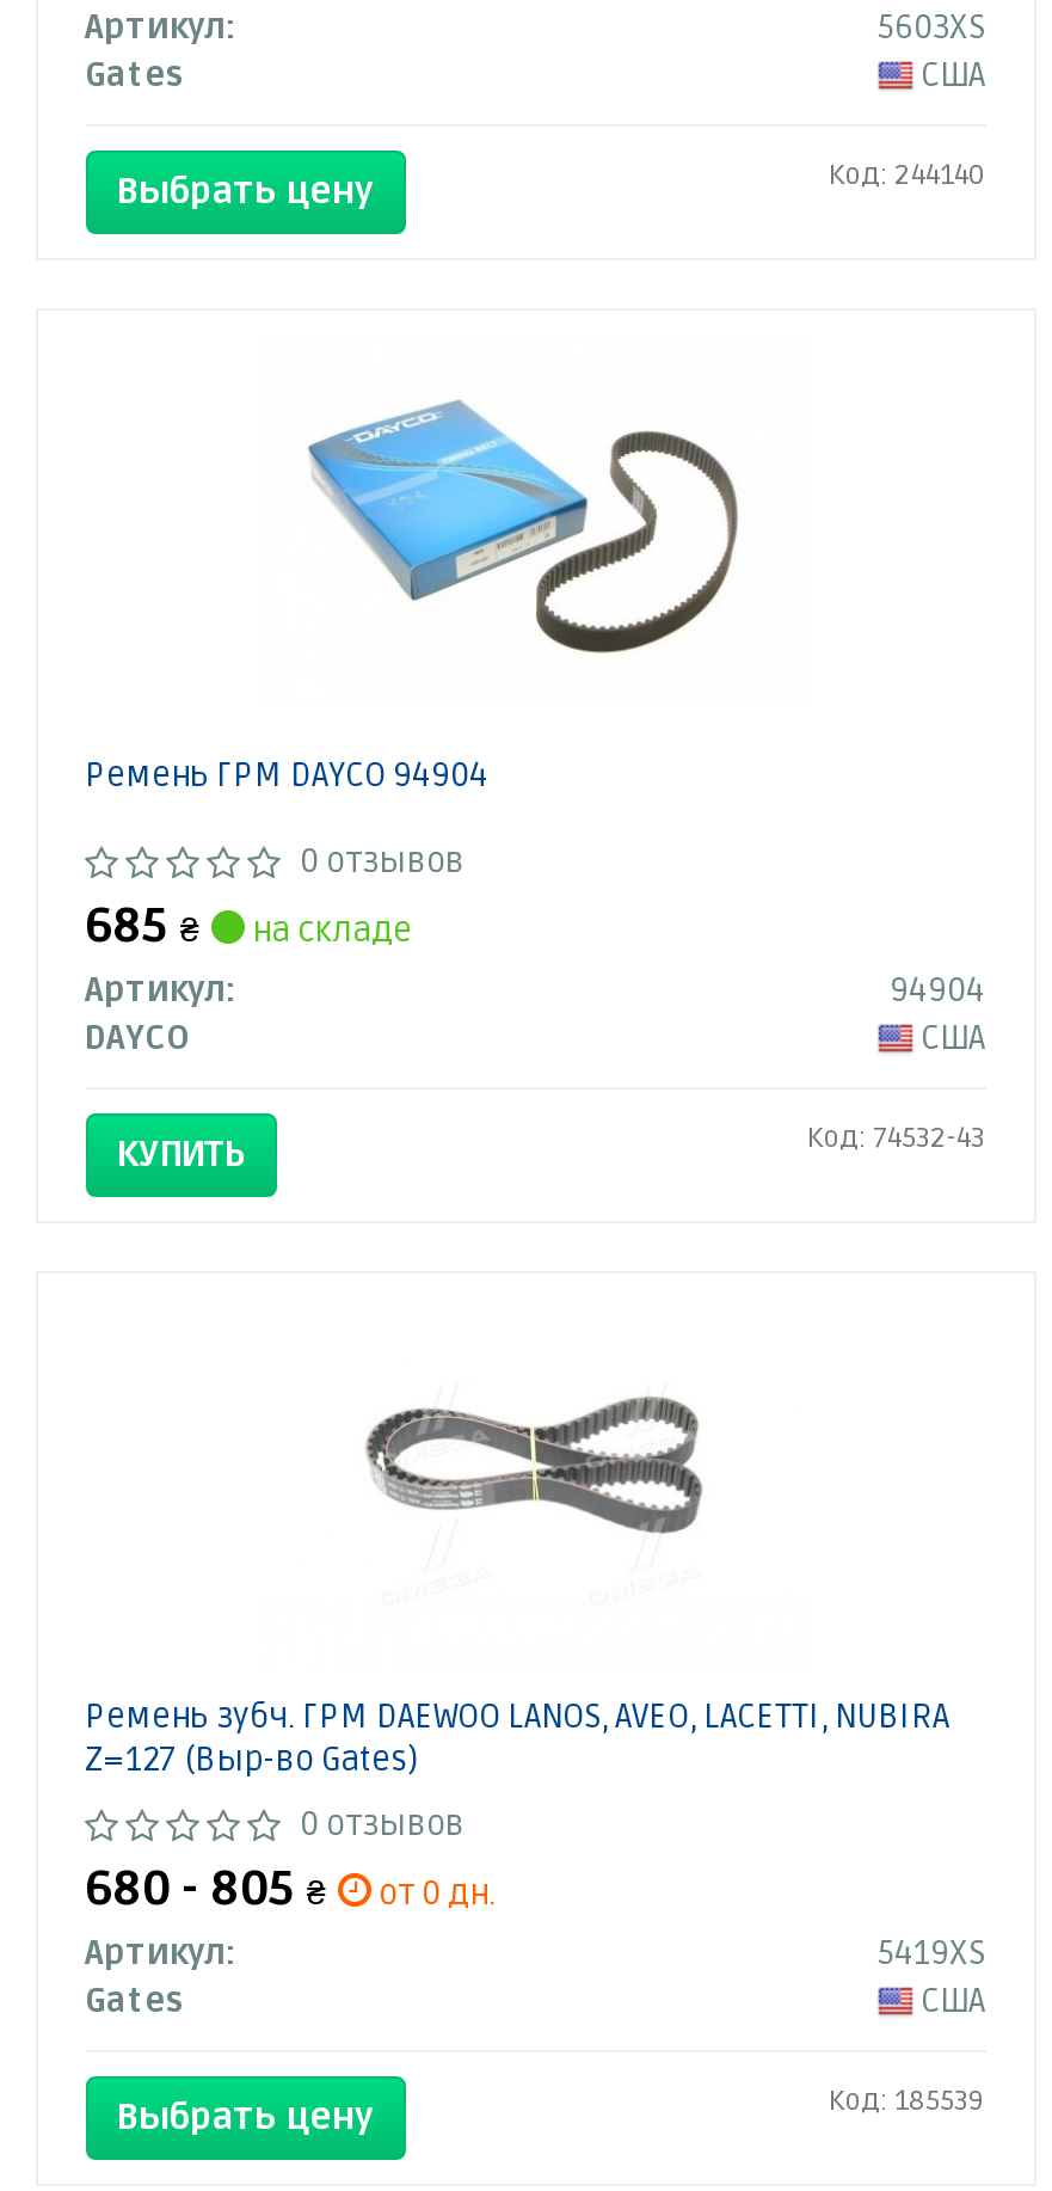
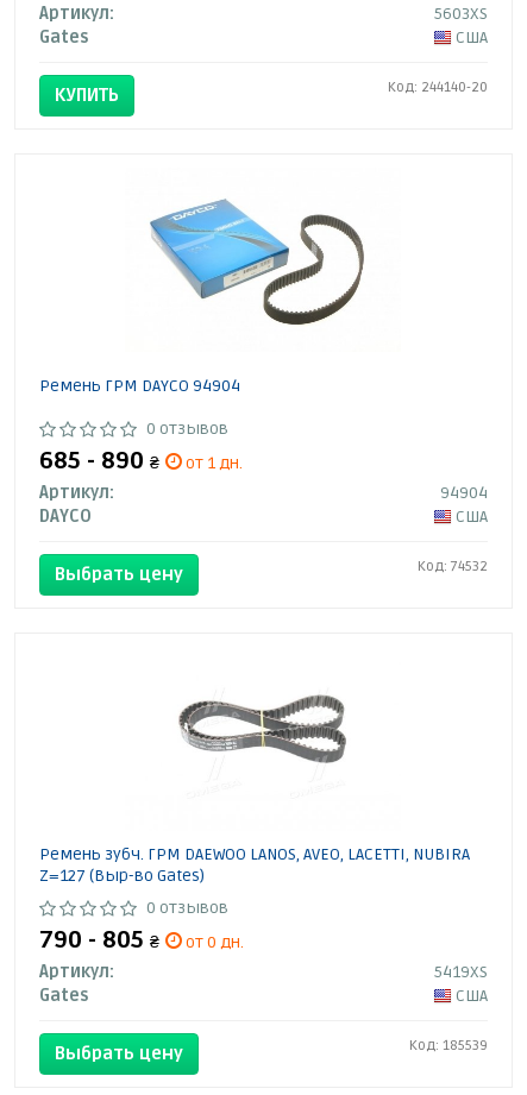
- Выбрать цену
- Код: 244140
+ КУПИТЬ
+ Код: 244140-20

- 685 ₴
- на складе
+ 685 - 890 ₴
+ от 1 дн.

- КУПИТЬ
- Код: 74532-43
+ Выбрать цену
+ Код: 74532

- 680 - 805 ₴
+ 790 - 805 ₴
